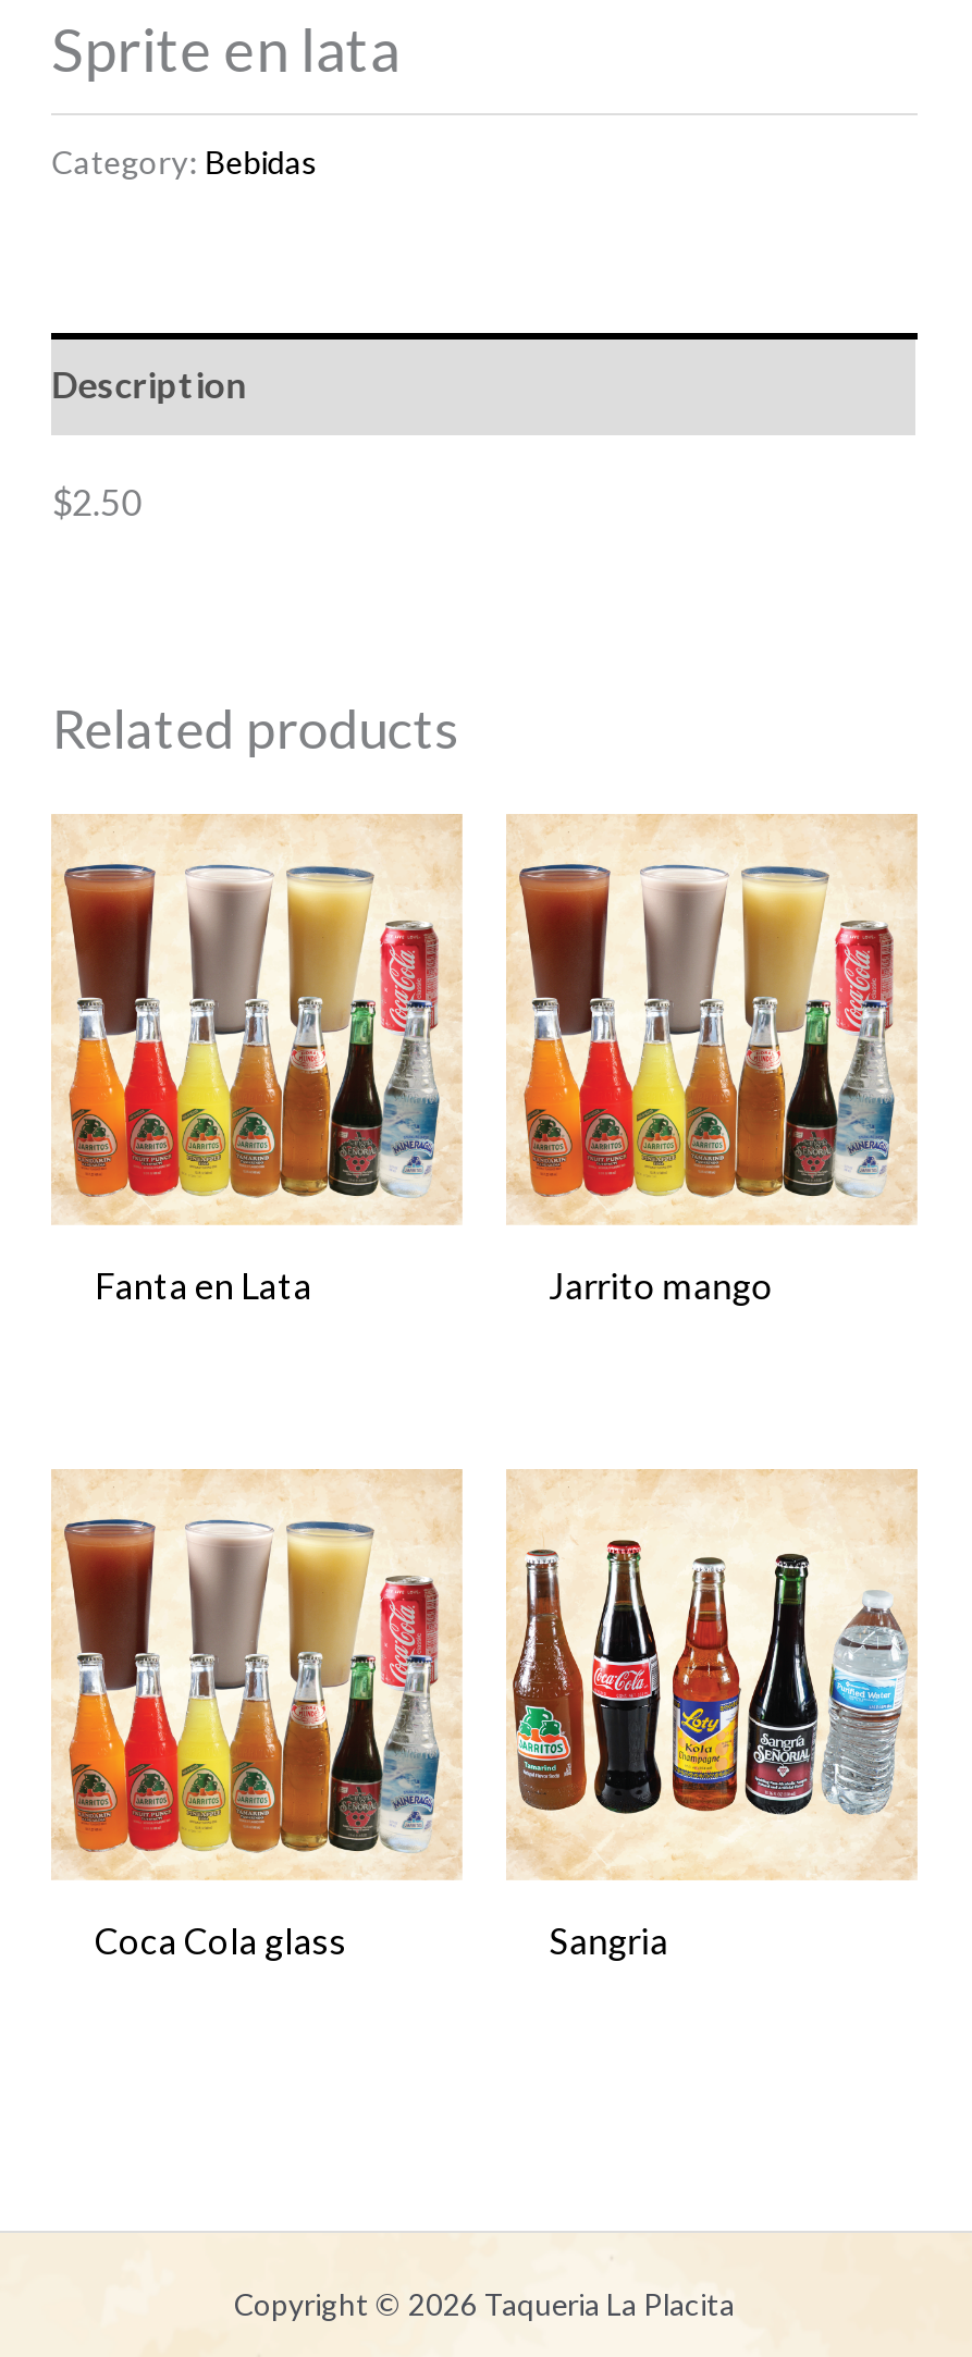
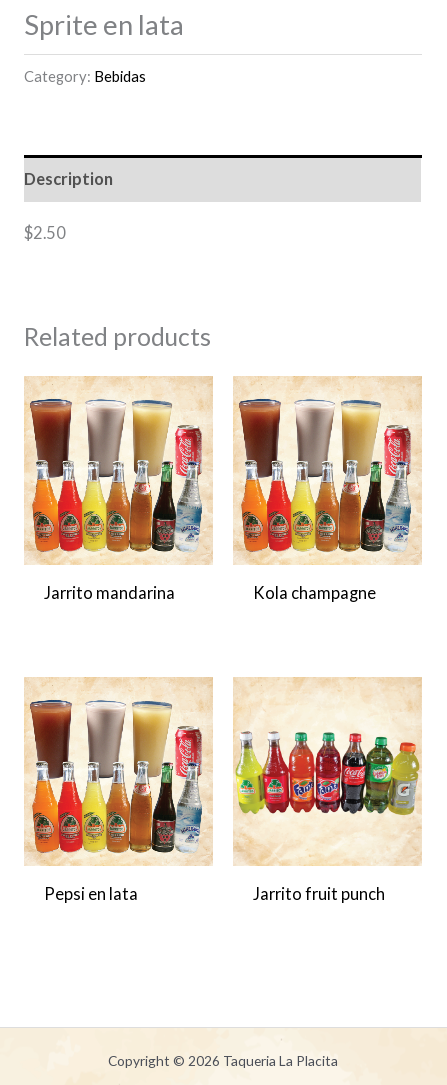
- Fanta en Lata
- Jarrito mango
+ Jarrito mandarina
+ Kola champagne

- [image]
+ [image]

- Coca Cola glass
- Sangria
+ Pepsi en lata
+ Jarrito fruit punch
